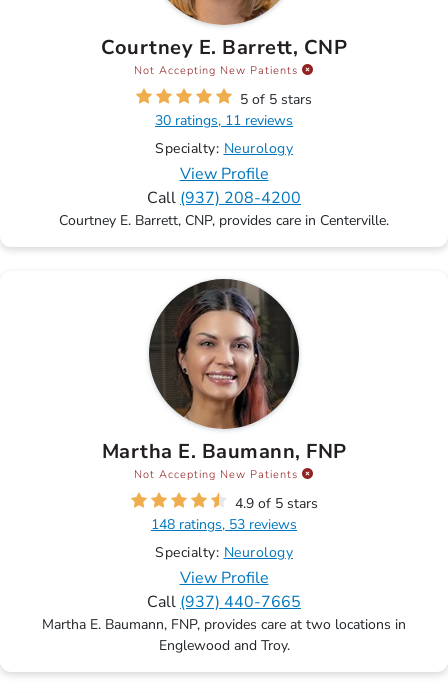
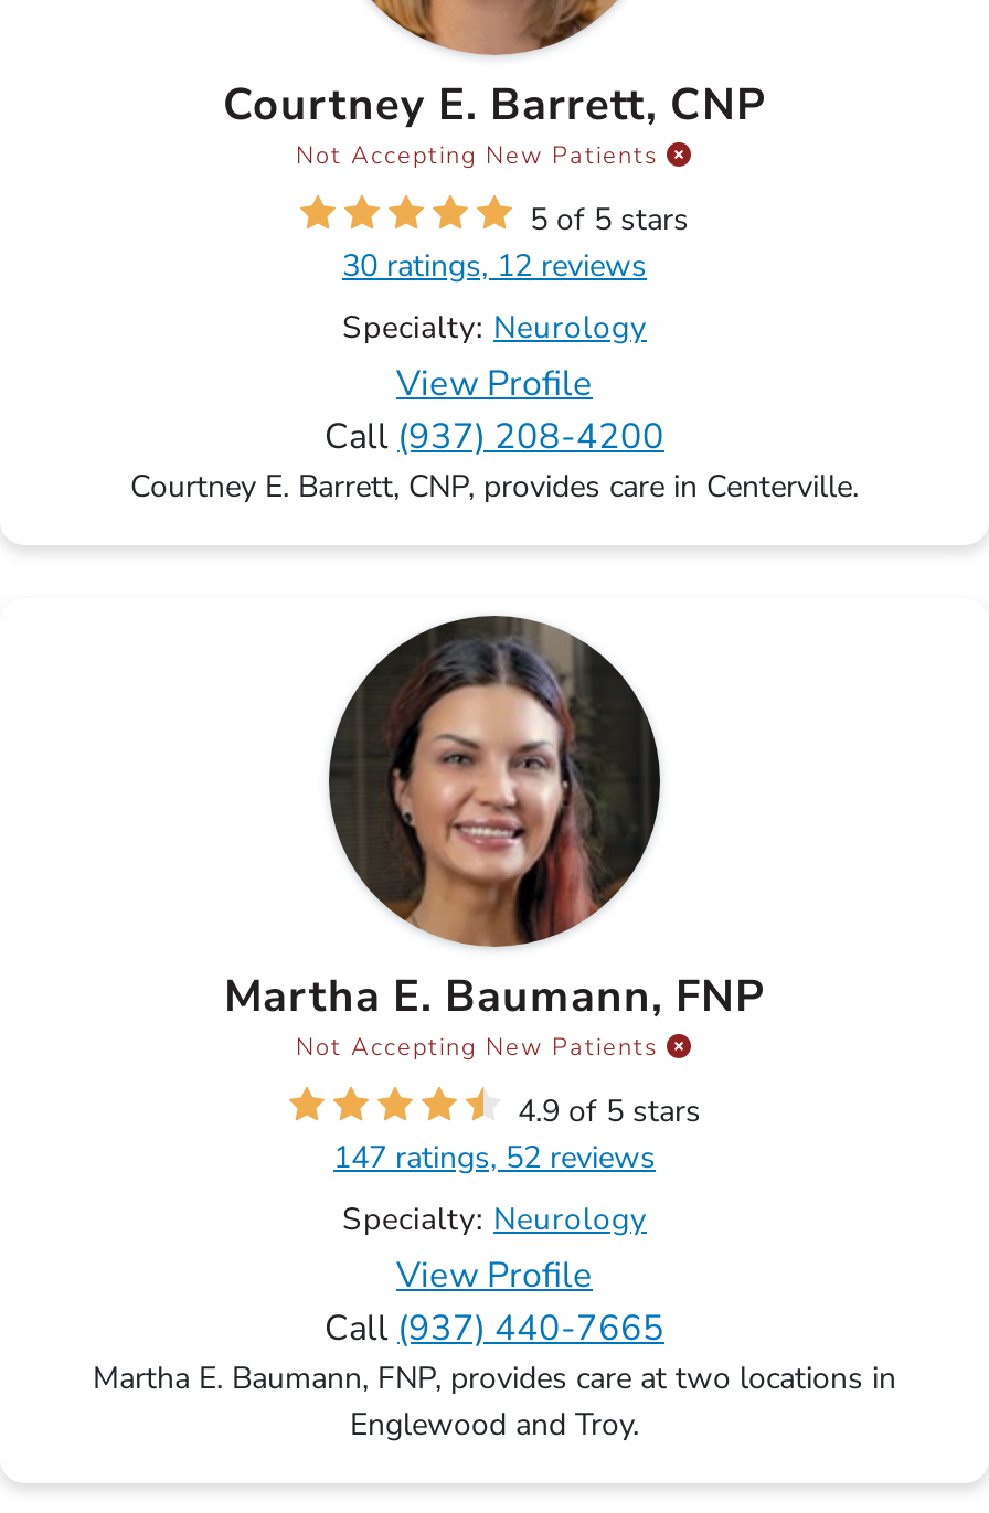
- 30 ratings, 11 reviews
+ 30 ratings, 12 reviews

- 148 ratings, 53 reviews
+ 147 ratings, 52 reviews
